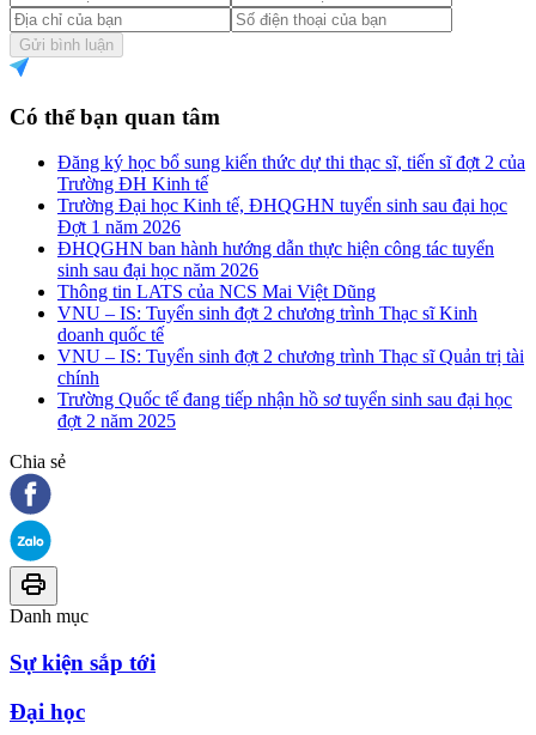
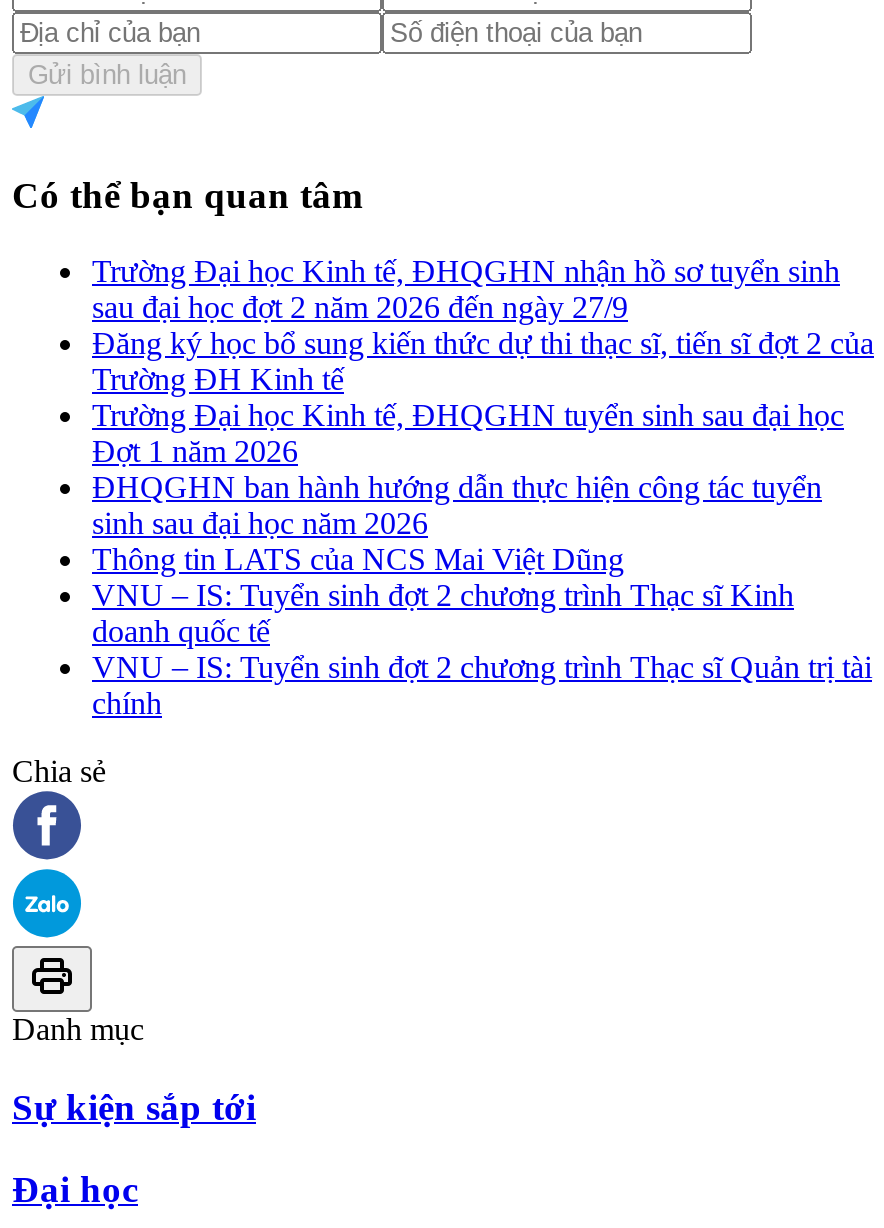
+ Trường Đại học Kinh tế, ĐHQGHN nhận hồ sơ tuyển sinh
+ sau đại học đợt 2 năm 2026 đến ngày 27/9

moved down: Đăng ký học bổ sung kiến thức dự thi thạc sĩ, tiến sĩ đợt 2 của | Trường ĐH Kinh tế | Trường Đại học Kinh tế, ĐHQGHN tuyển sinh sau đại học | ... | VNU – IS: Tuyển sinh đợt 2 chương trình Thạc sĩ Quản trị tài | chính

- Trường Quốc tế đang tiếp nhận hồ sơ tuyển sinh sau đại học
- đợt 2 năm 2025
